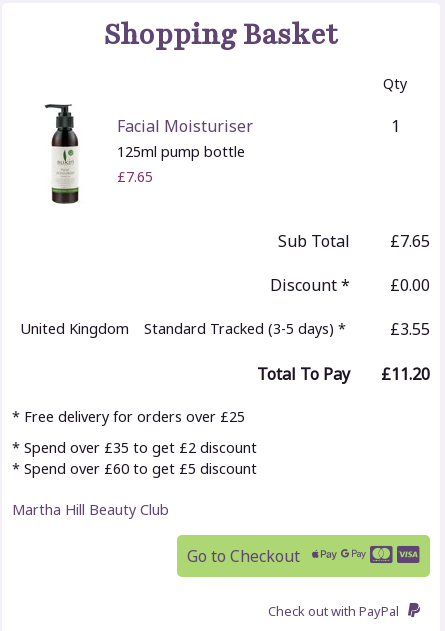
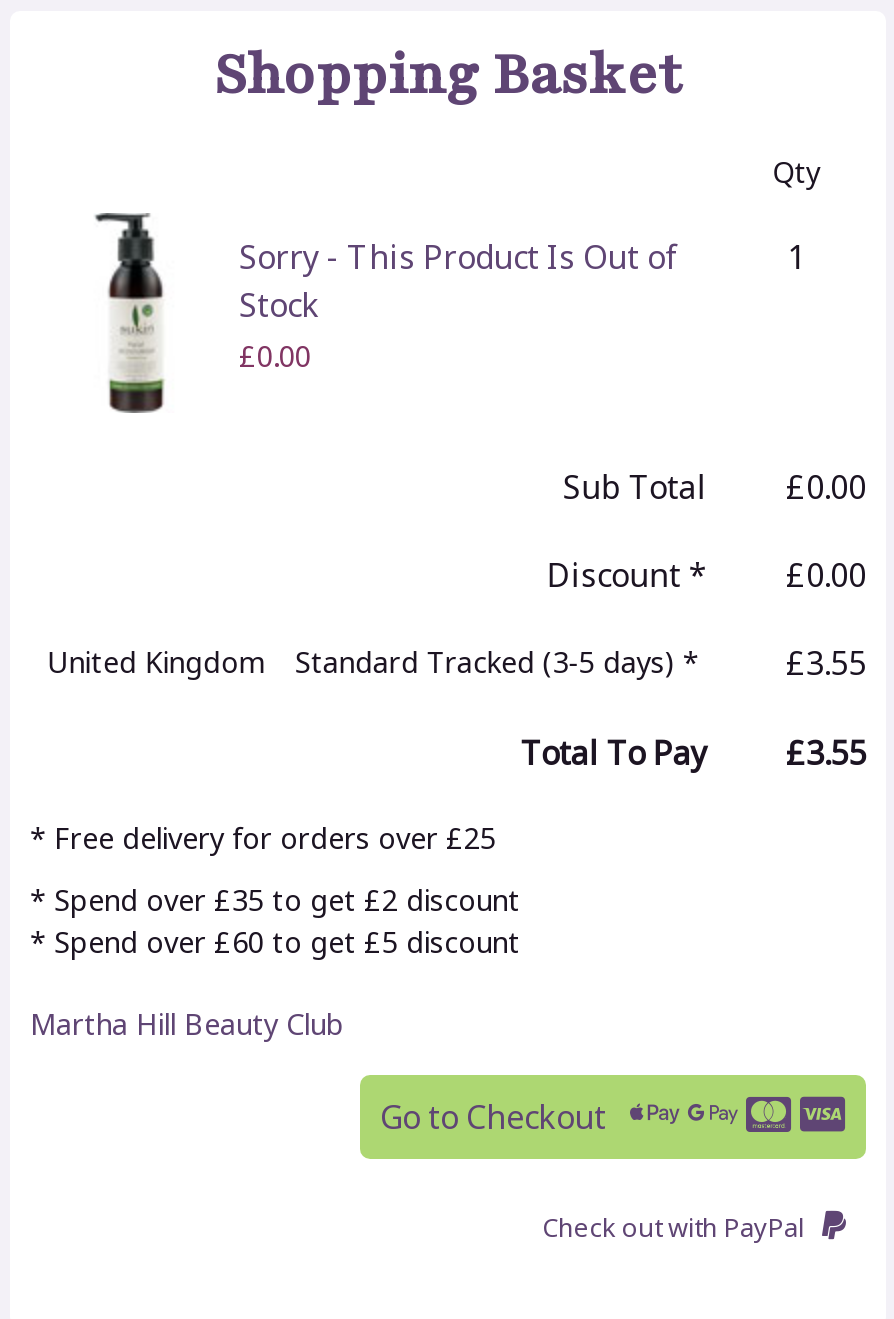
- Facial Moisturiser
- 125ml pump bottle
- £7.65
+ Sorry - This Product Is Out of
+ Stock
+ £0.00

- Sub Total £7.65
+ Sub Total £0.00

- Total To Pay £11.20
+ Total To Pay £3.55
